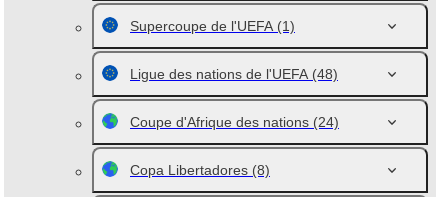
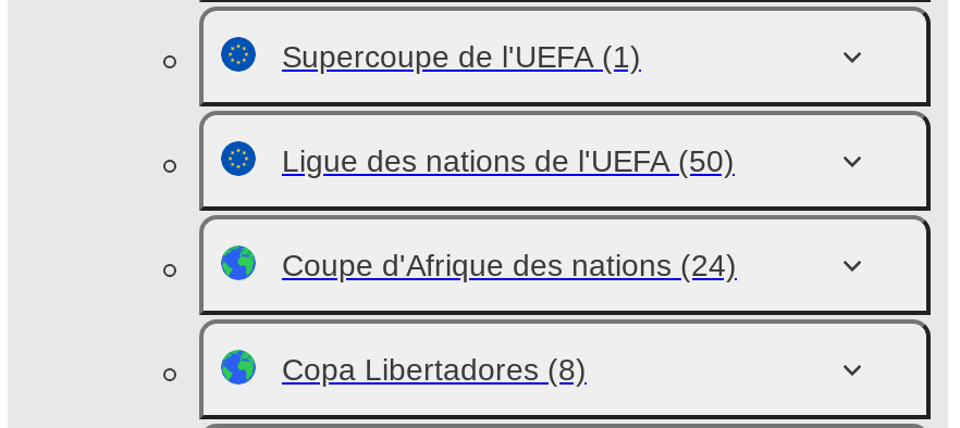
- Ligue des nations de l'UEFA (48)
+ Ligue des nations de l'UEFA (50)
